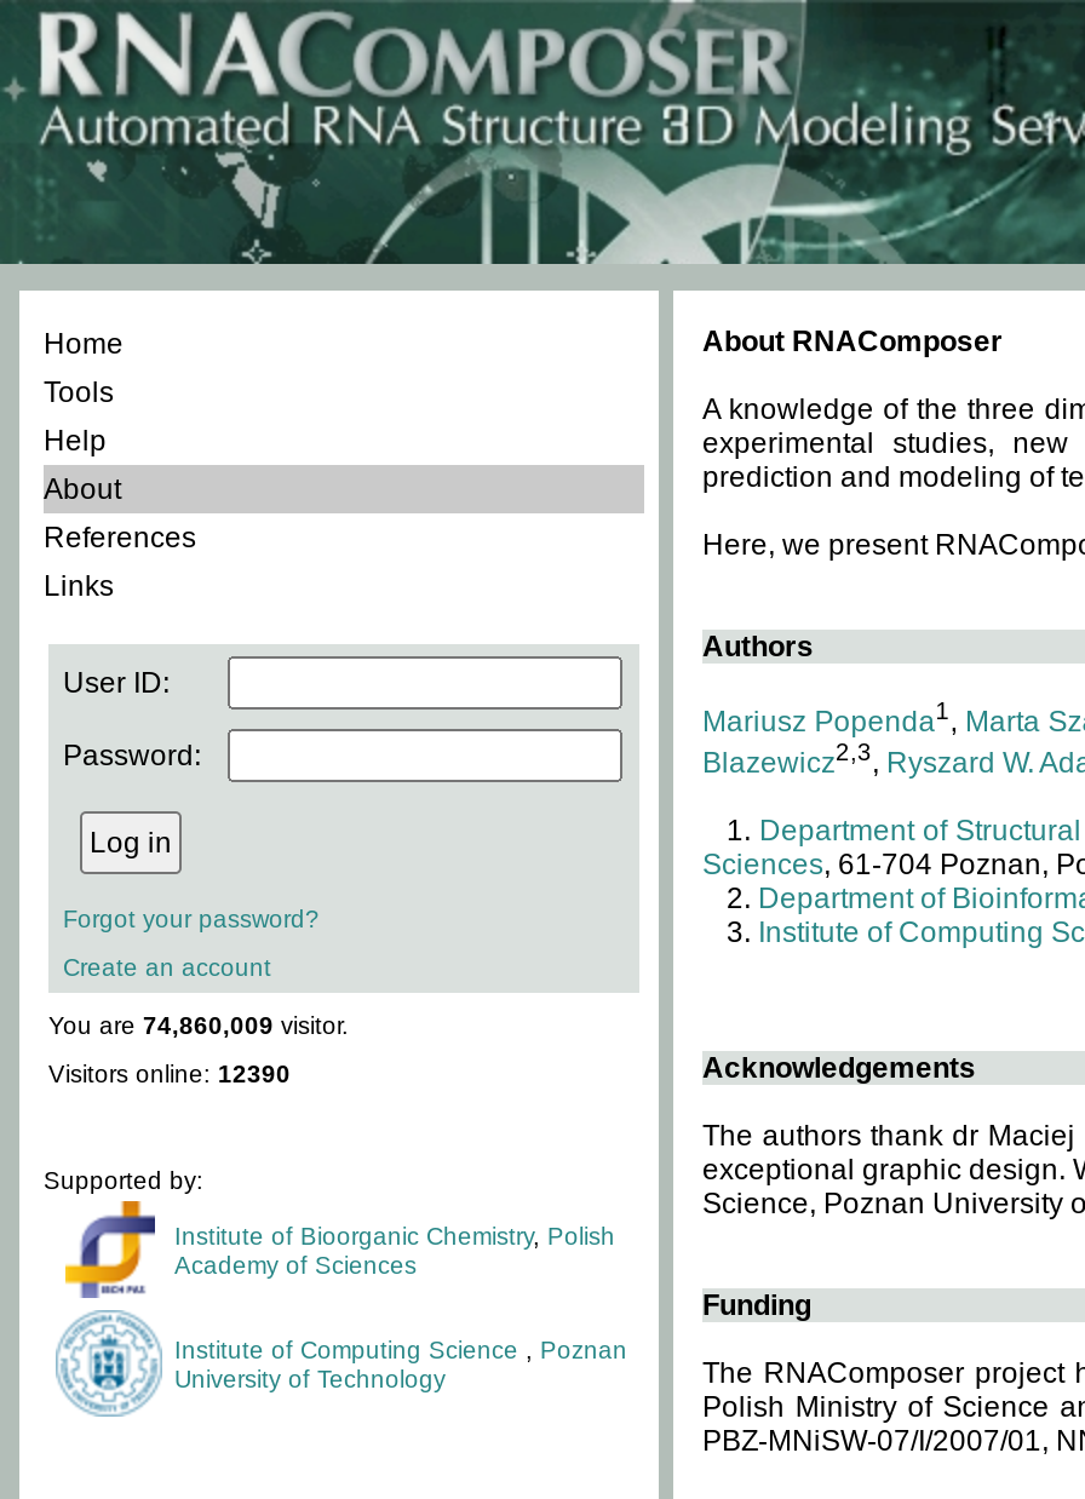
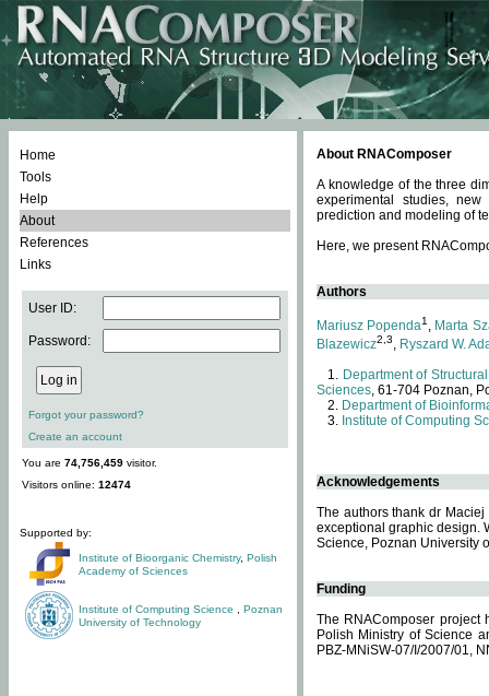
- You are 74,860,009 visitor.
+ You are 74,756,459 visitor.

- Visitors online: 12390
+ Visitors online: 12474
